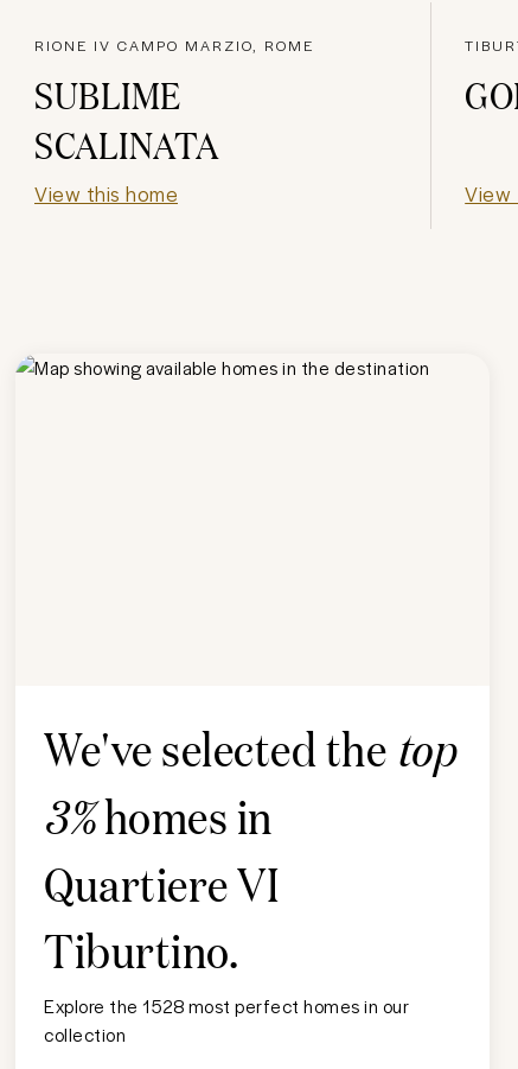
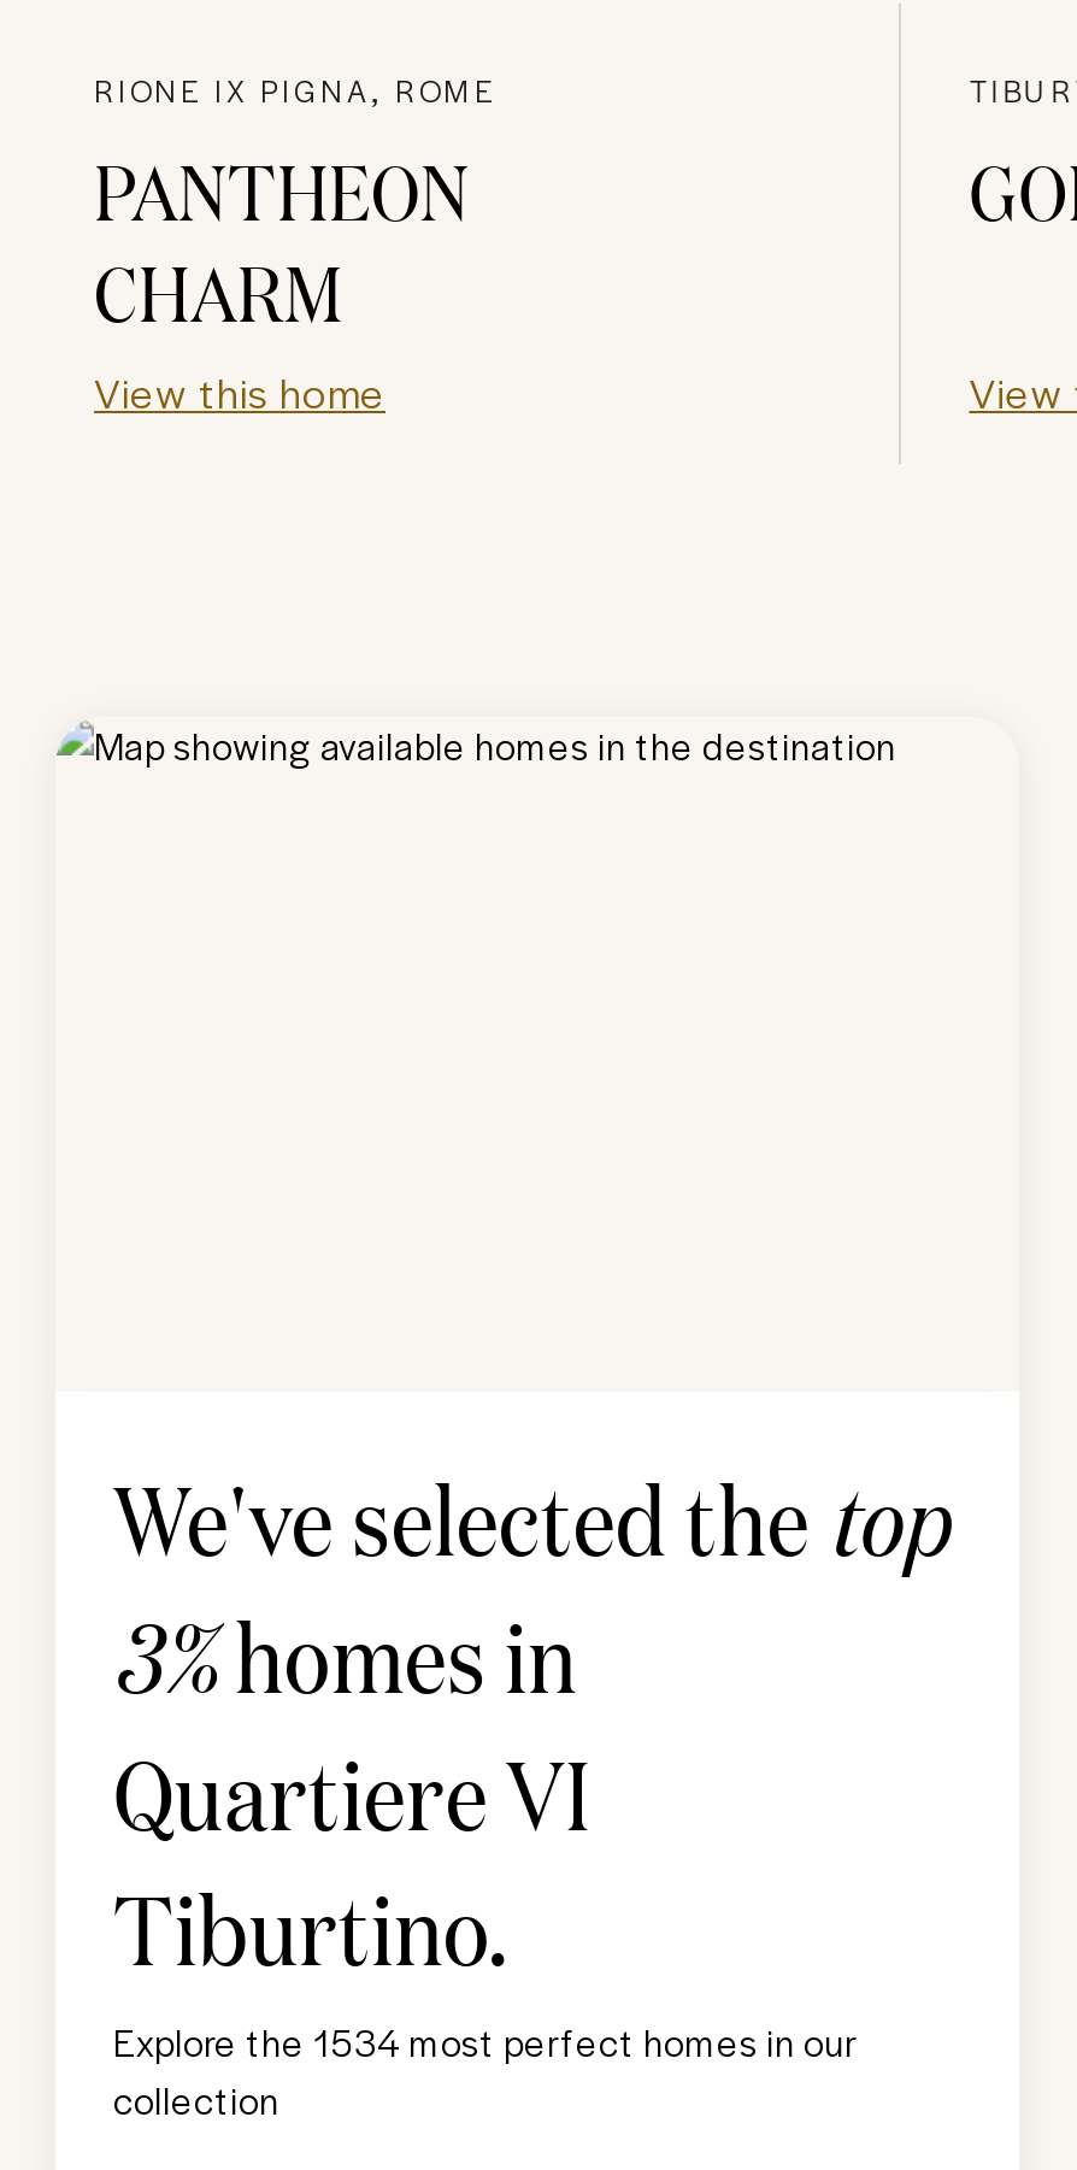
- RIONE IV CAMPO MARZIO, ROME
- SUBLIME
- SCALINATA
+ RIONE IX PIGNA, ROME
+ PANTHEON
+ CHARM

- Explore the 1528 most perfect homes in our
+ Explore the 1534 most perfect homes in our
